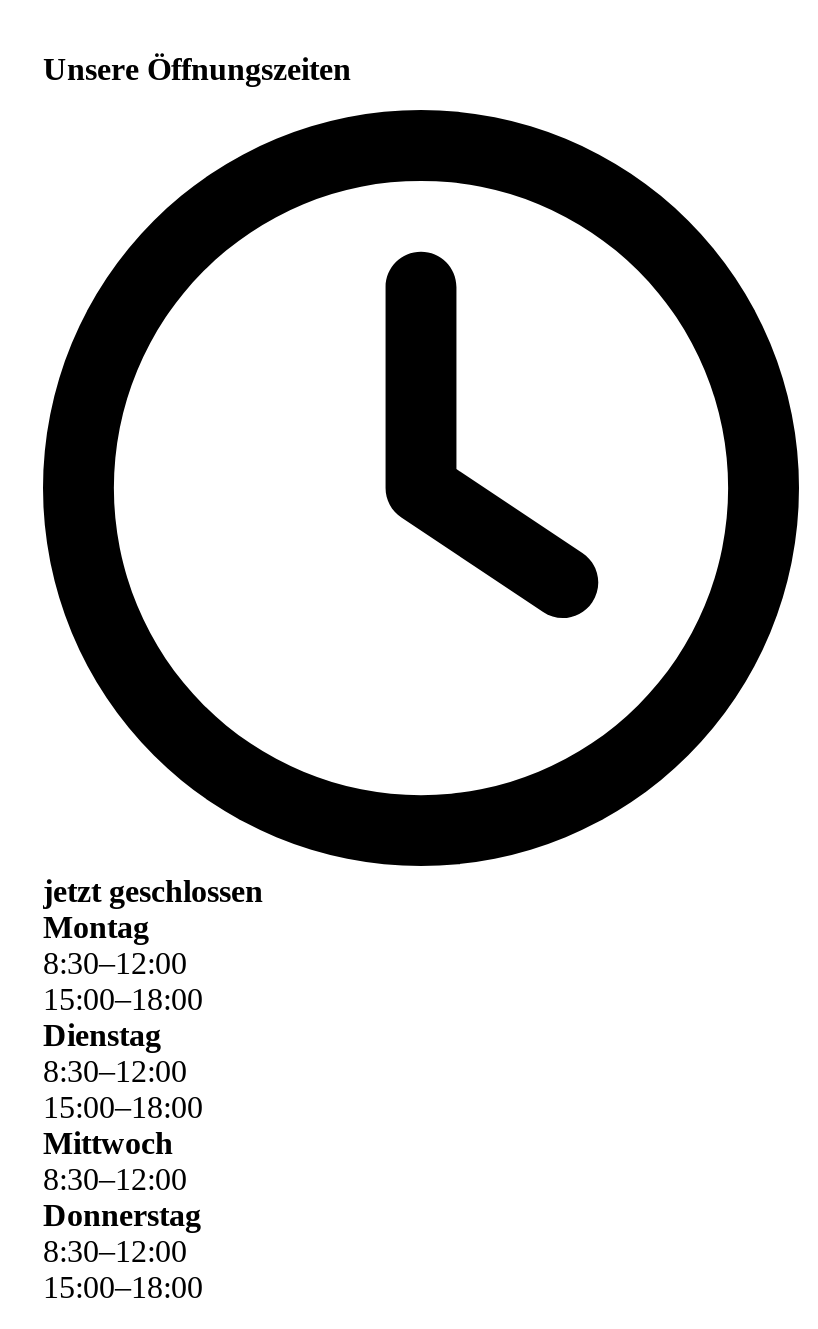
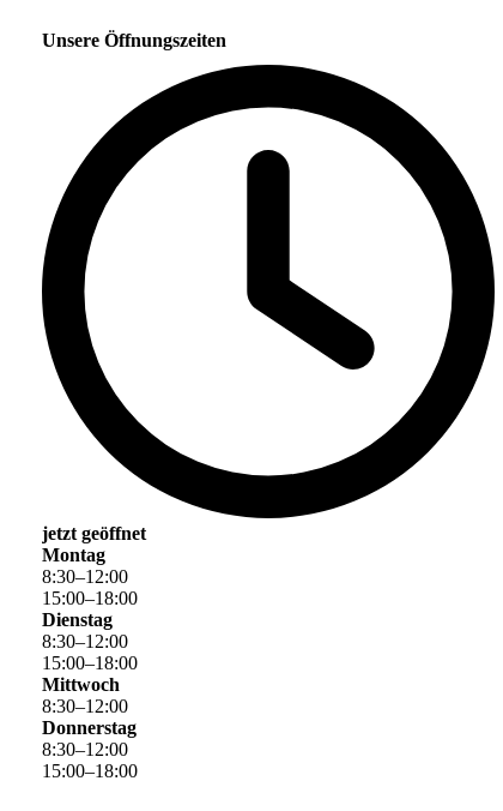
- jetzt geschlossen
+ jetzt geöffnet
